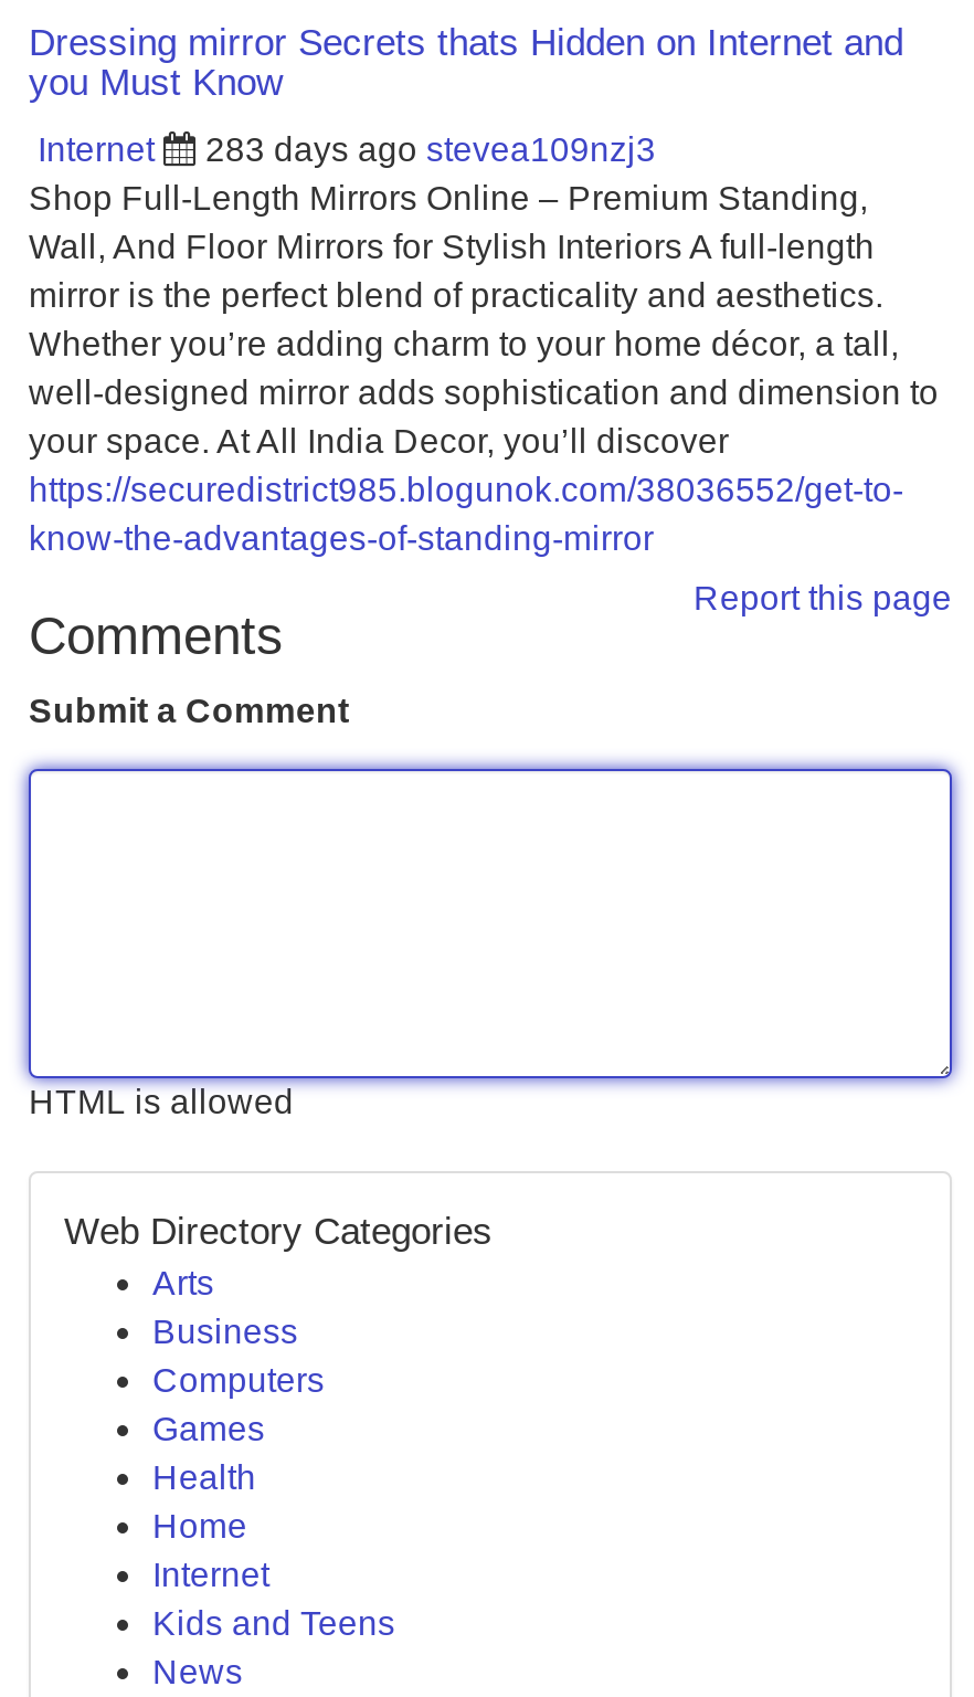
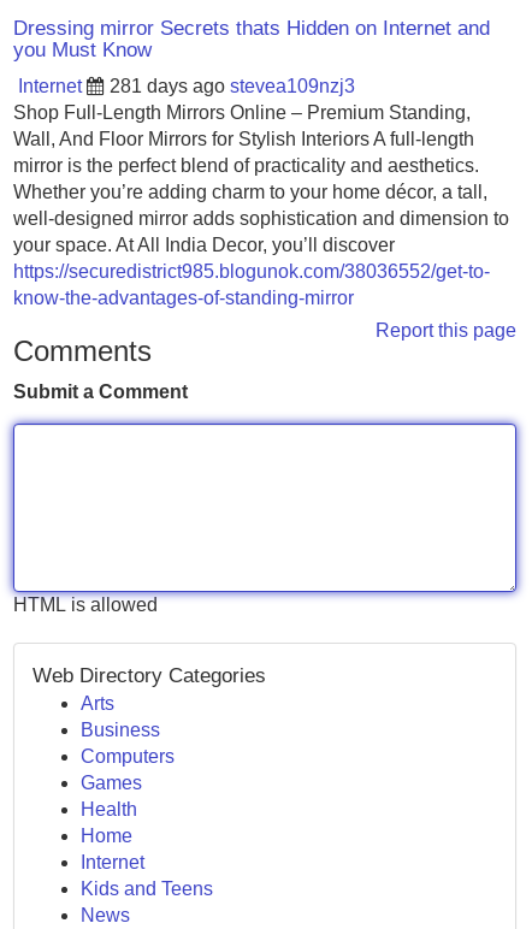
- 283 days ago stevea109nzj3
+ 281 days ago stevea109nzj3
